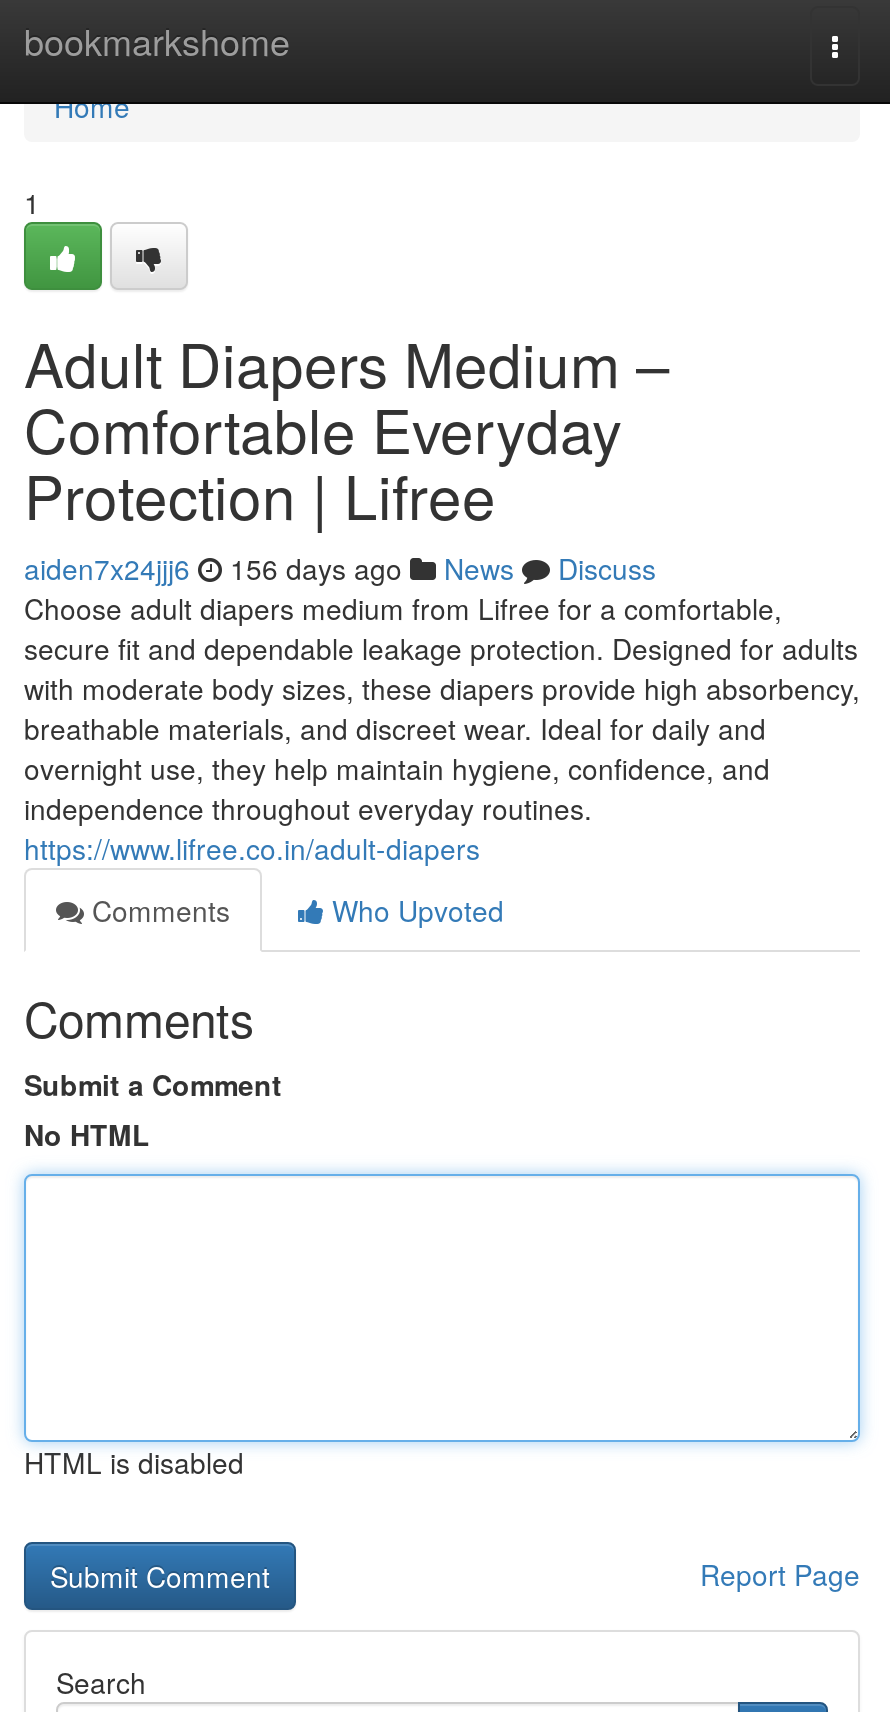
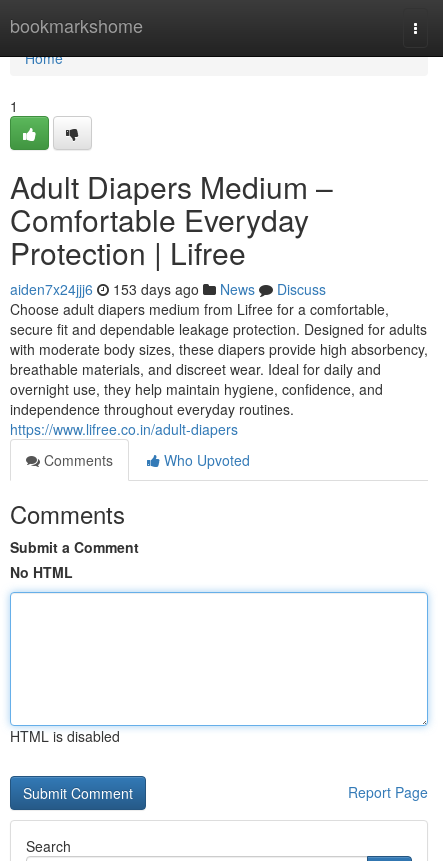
- aiden7x24jjj6 156 days ago News Discuss
+ aiden7x24jjj6 153 days ago News Discuss
